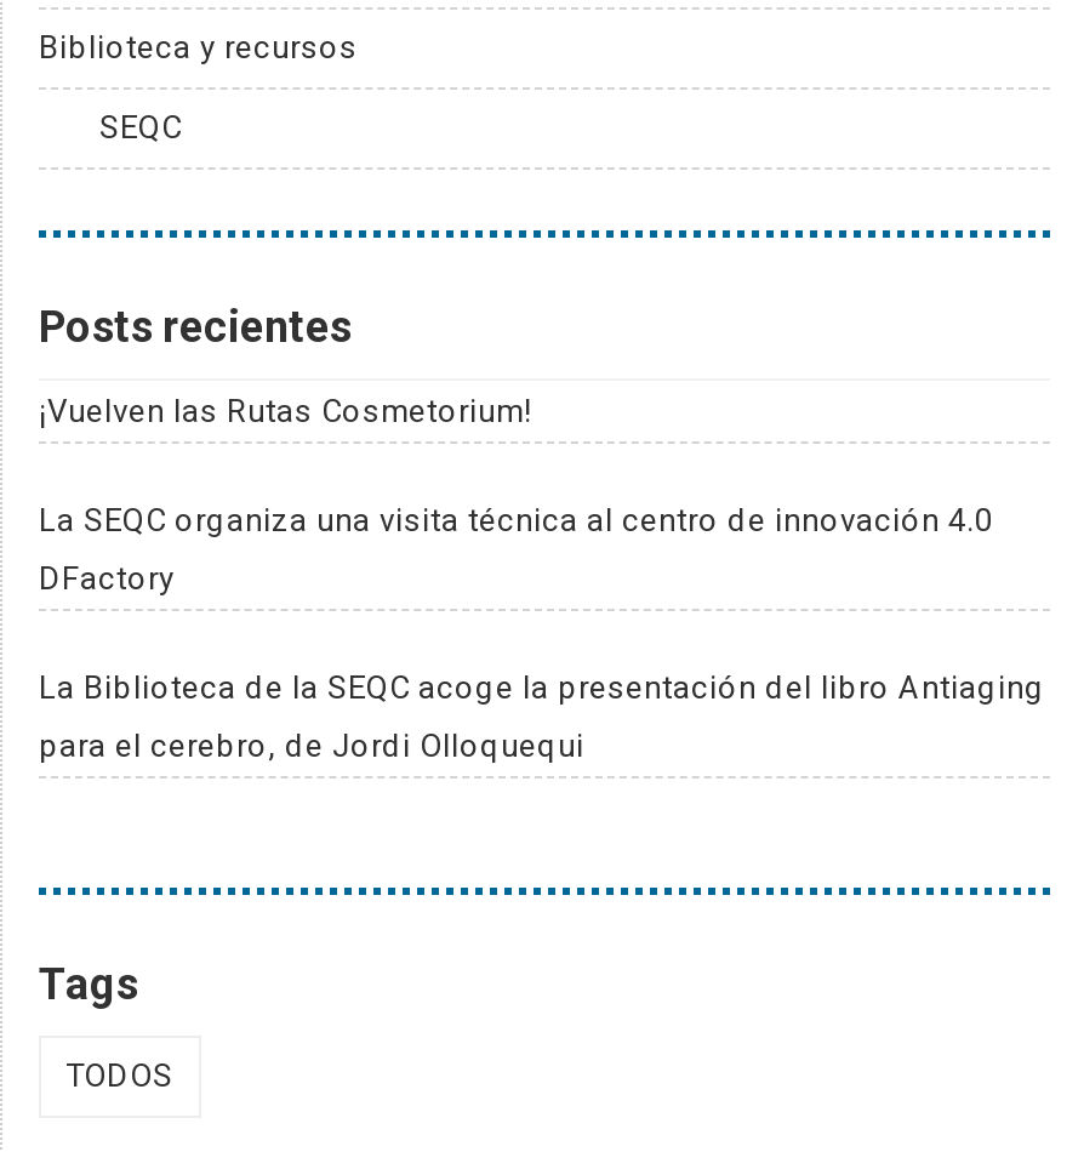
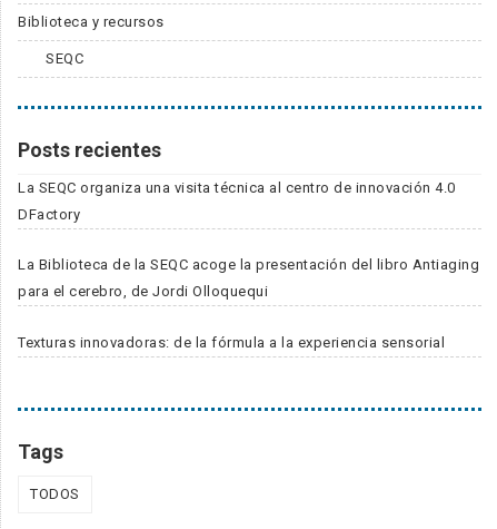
- ¡Vuelven las Rutas Cosmetorium!

moved up: La SEQC organiza una visita técnica al centro de innovación 4.0 | DFactory | La Biblioteca de la SEQC acoge la presentación del libro Antiaging | para el cerebro, de Jordi Olloquequi

+ Texturas innovadoras: de la fórmula a la experiencia sensorial
